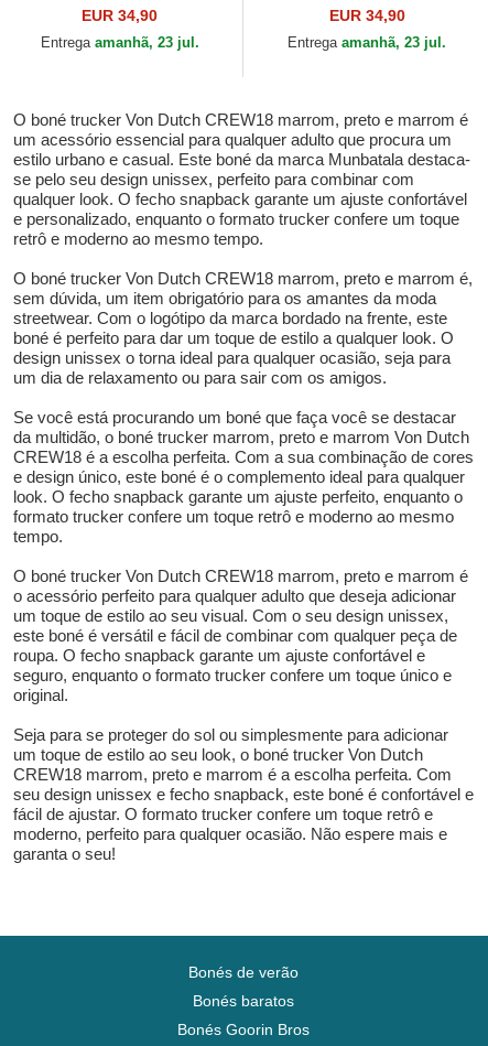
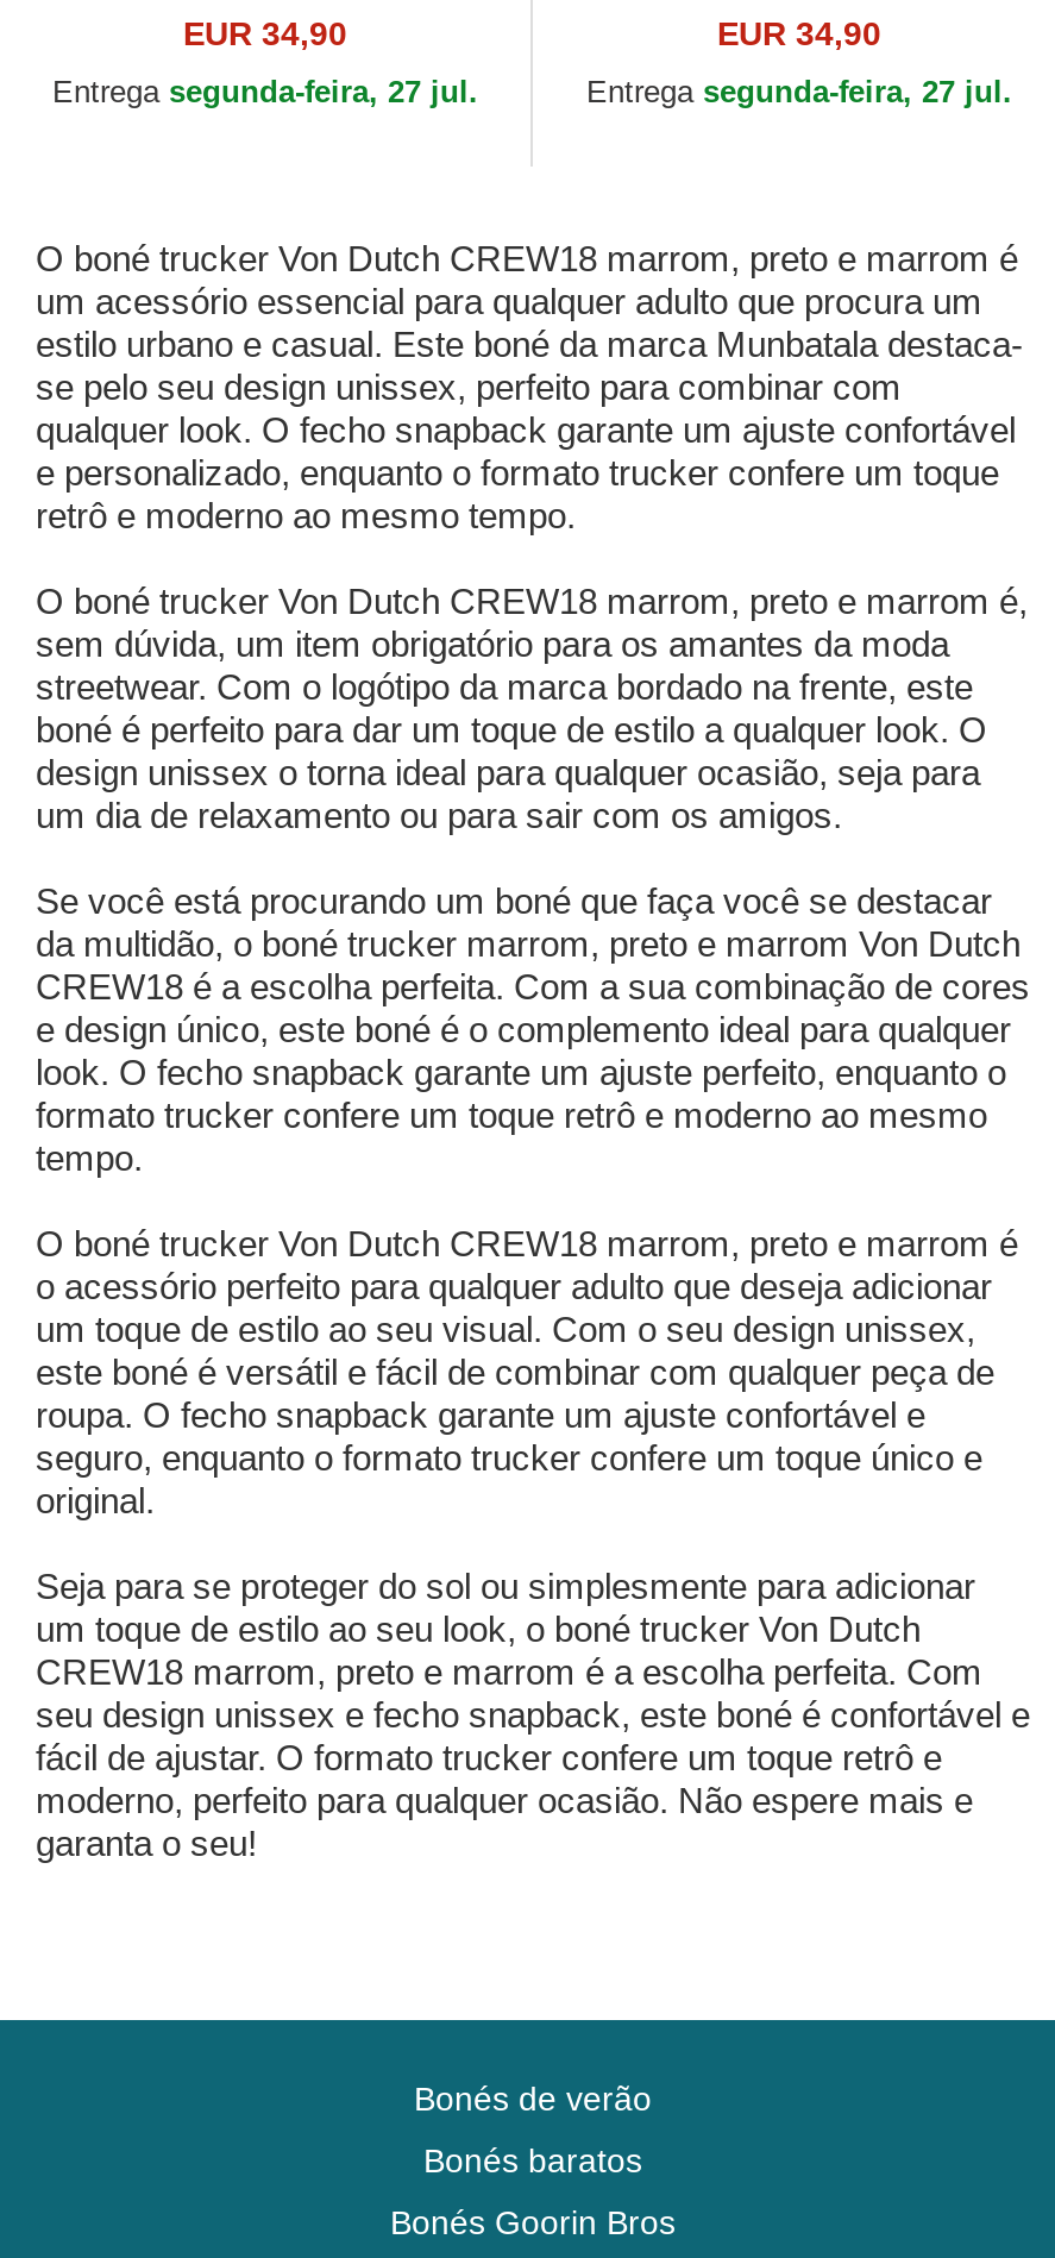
- Entrega amanhã, 23 jul.
+ Entrega segunda-feira, 27 jul.

- Entrega amanhã, 23 jul.
+ Entrega segunda-feira, 27 jul.
